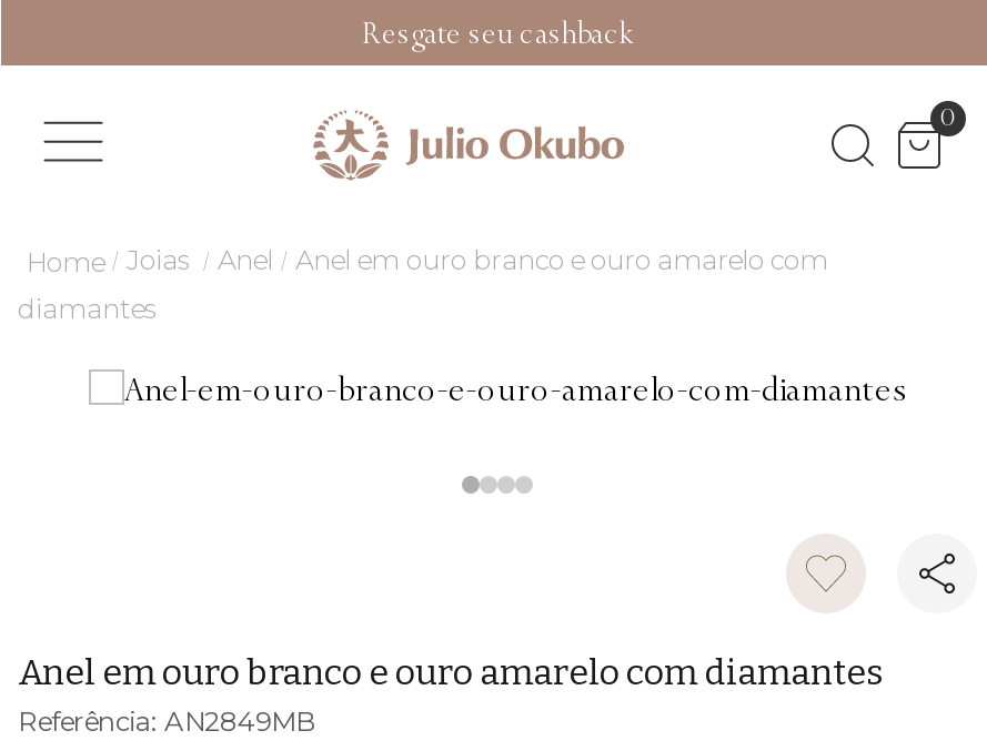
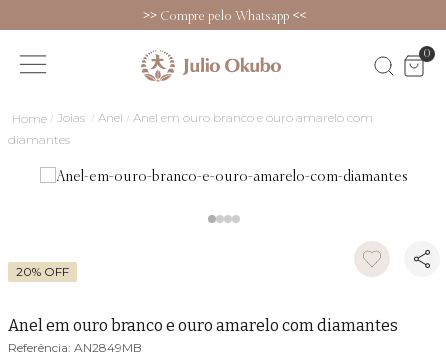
- Resgate seu cashback
+ >> Compre pelo Whatsapp <<

+ 20% OFF
